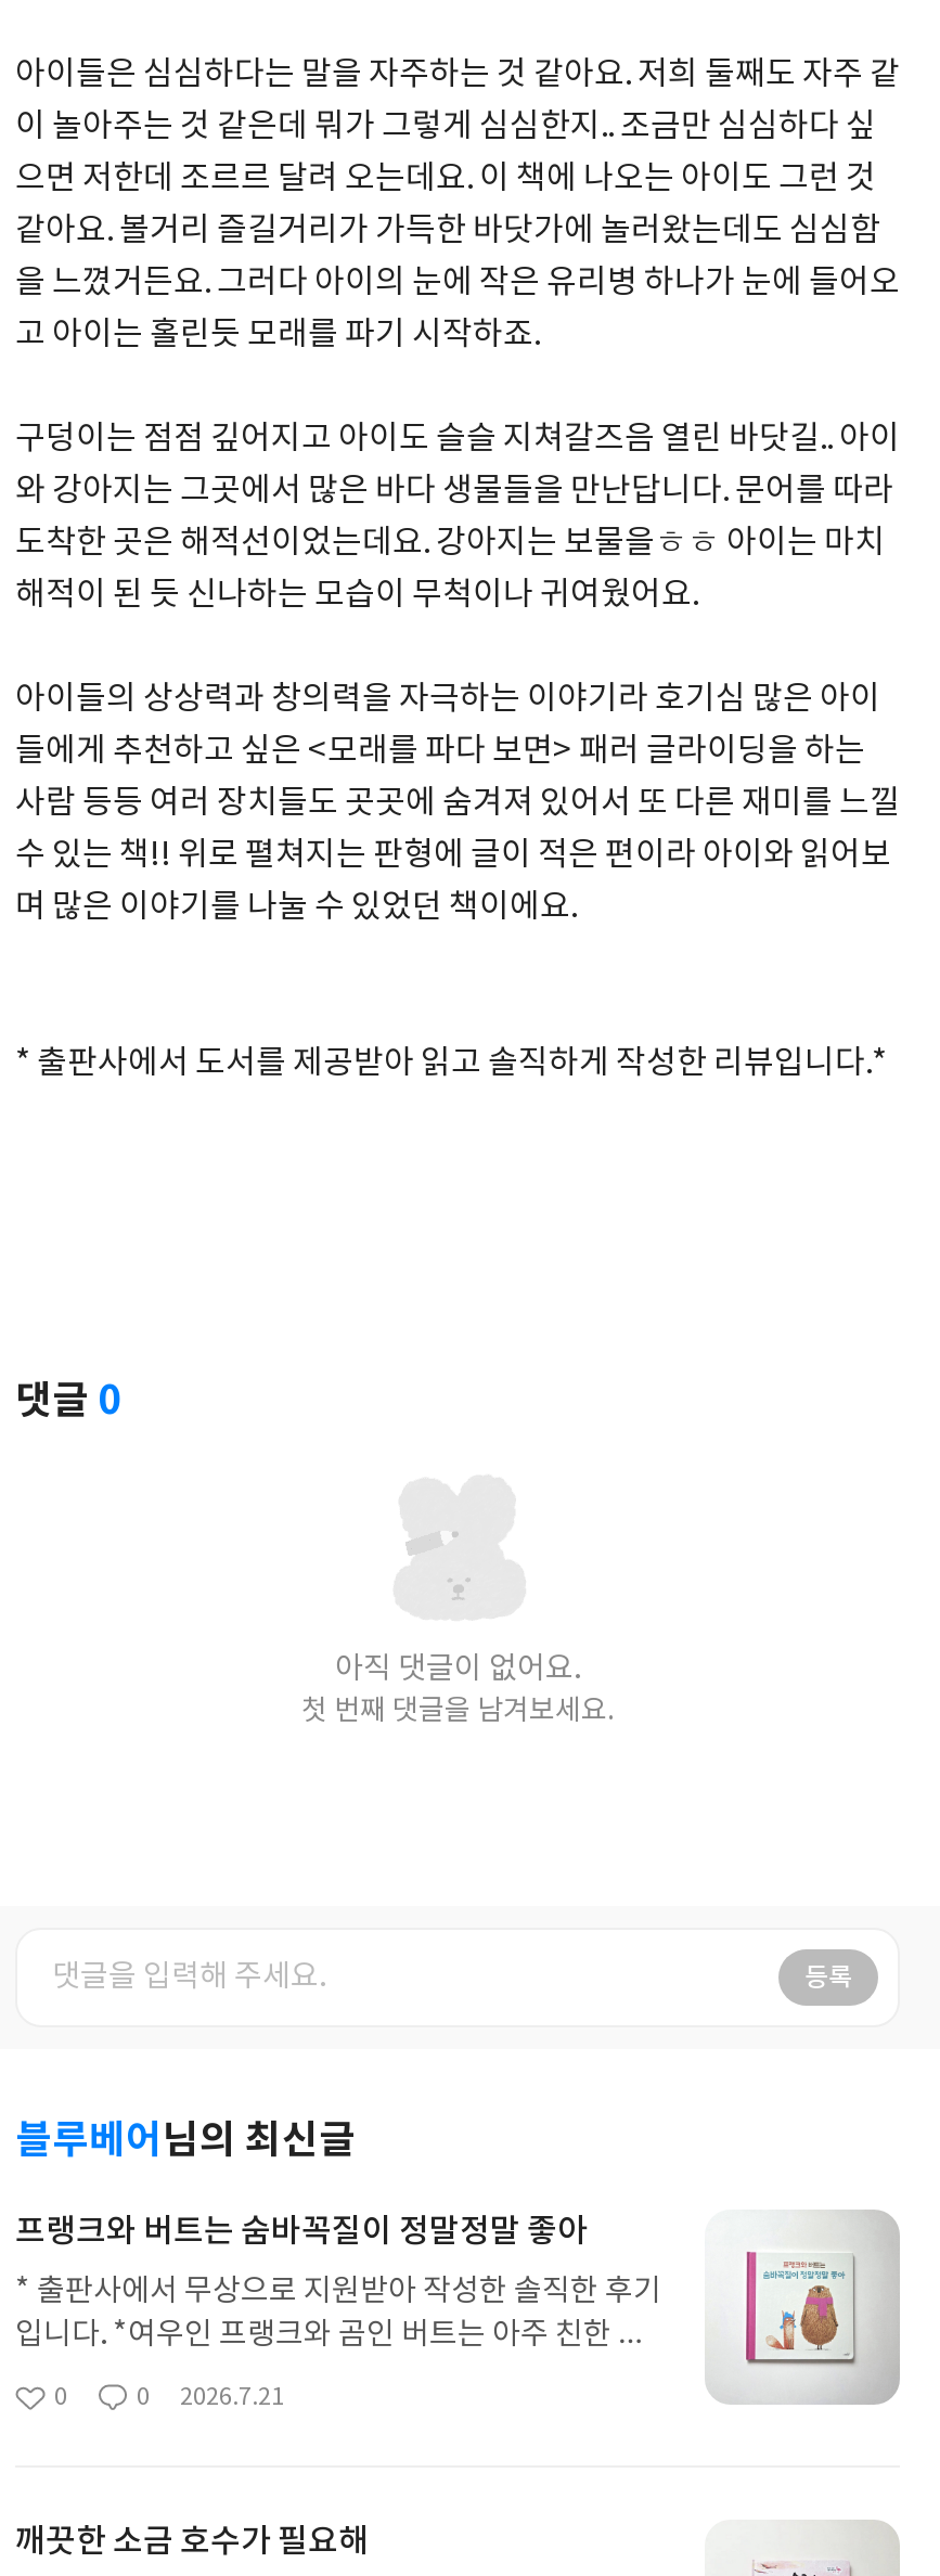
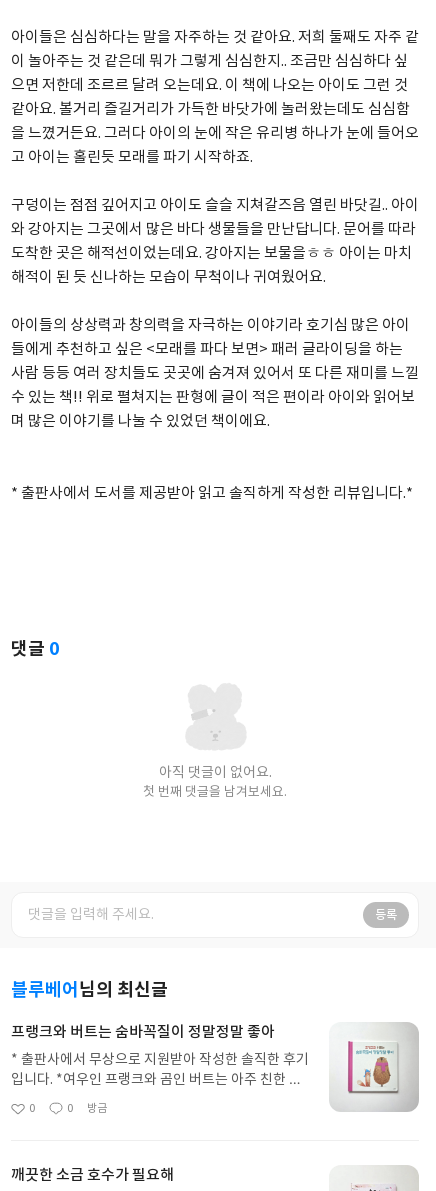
- 2026.7.21
+ 방금
